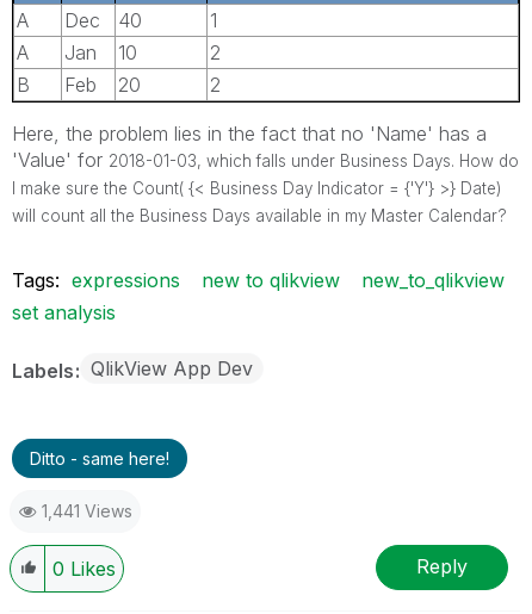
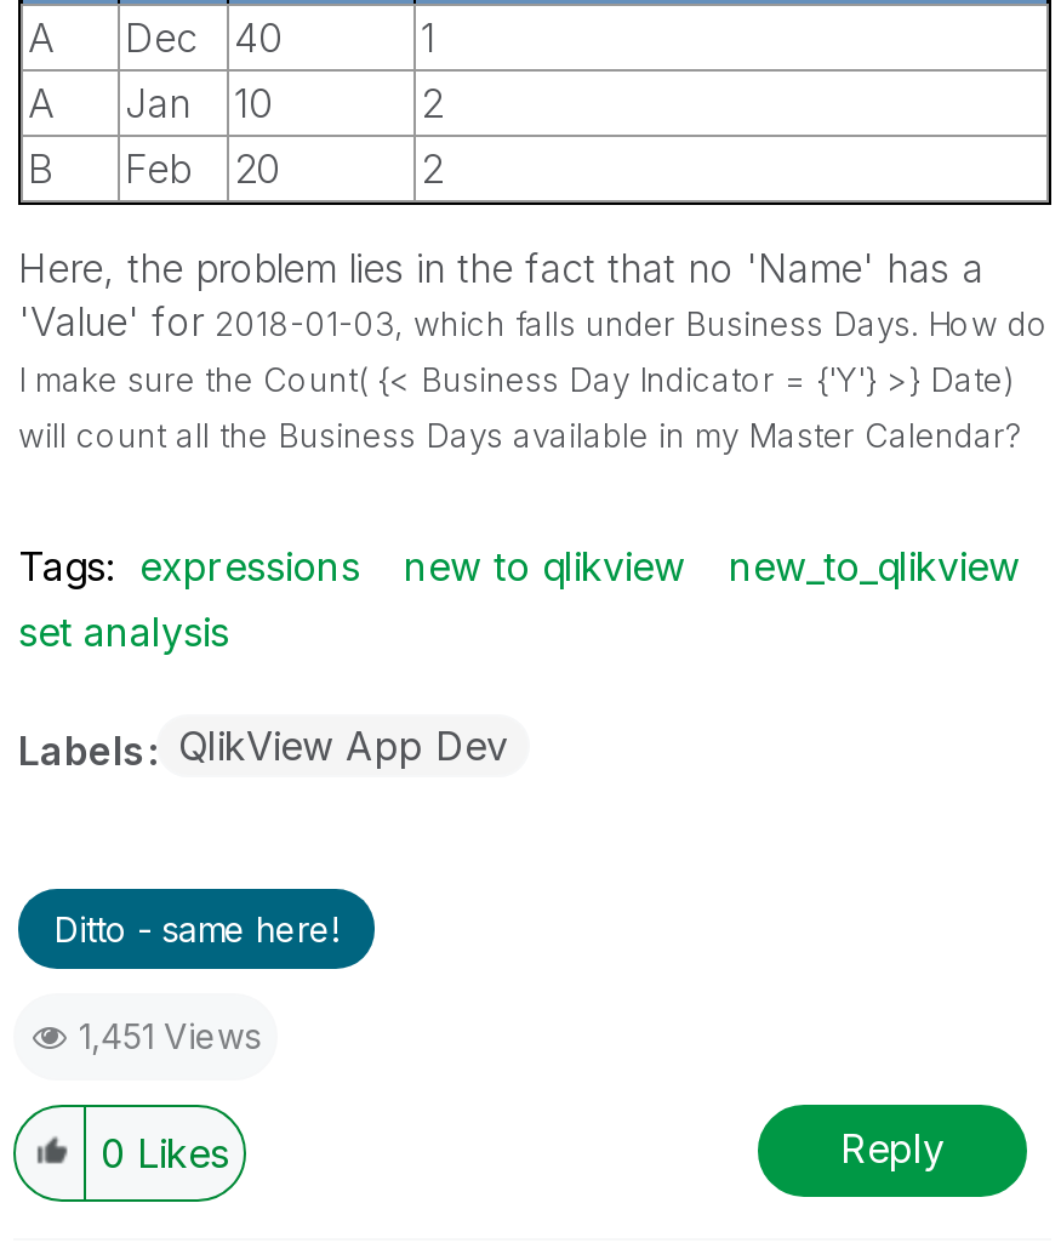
- 1,441 Views
+ 1,451 Views
